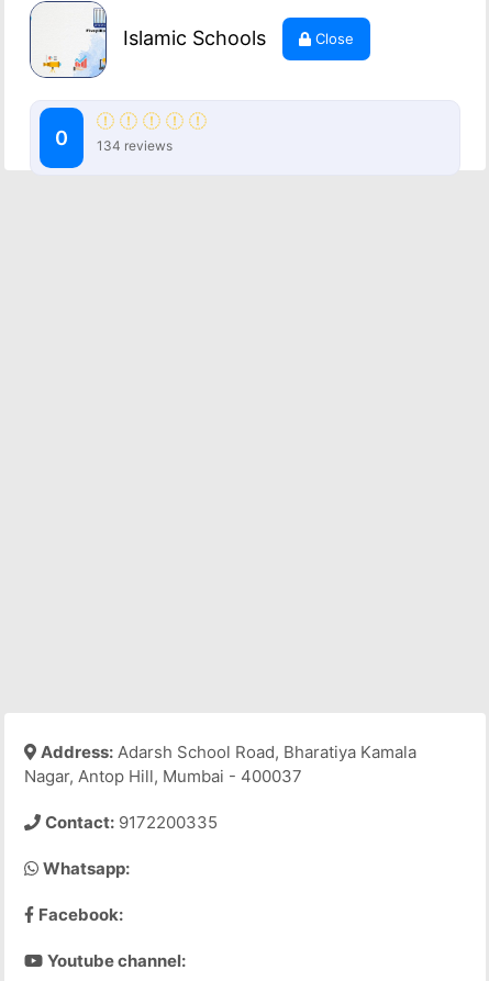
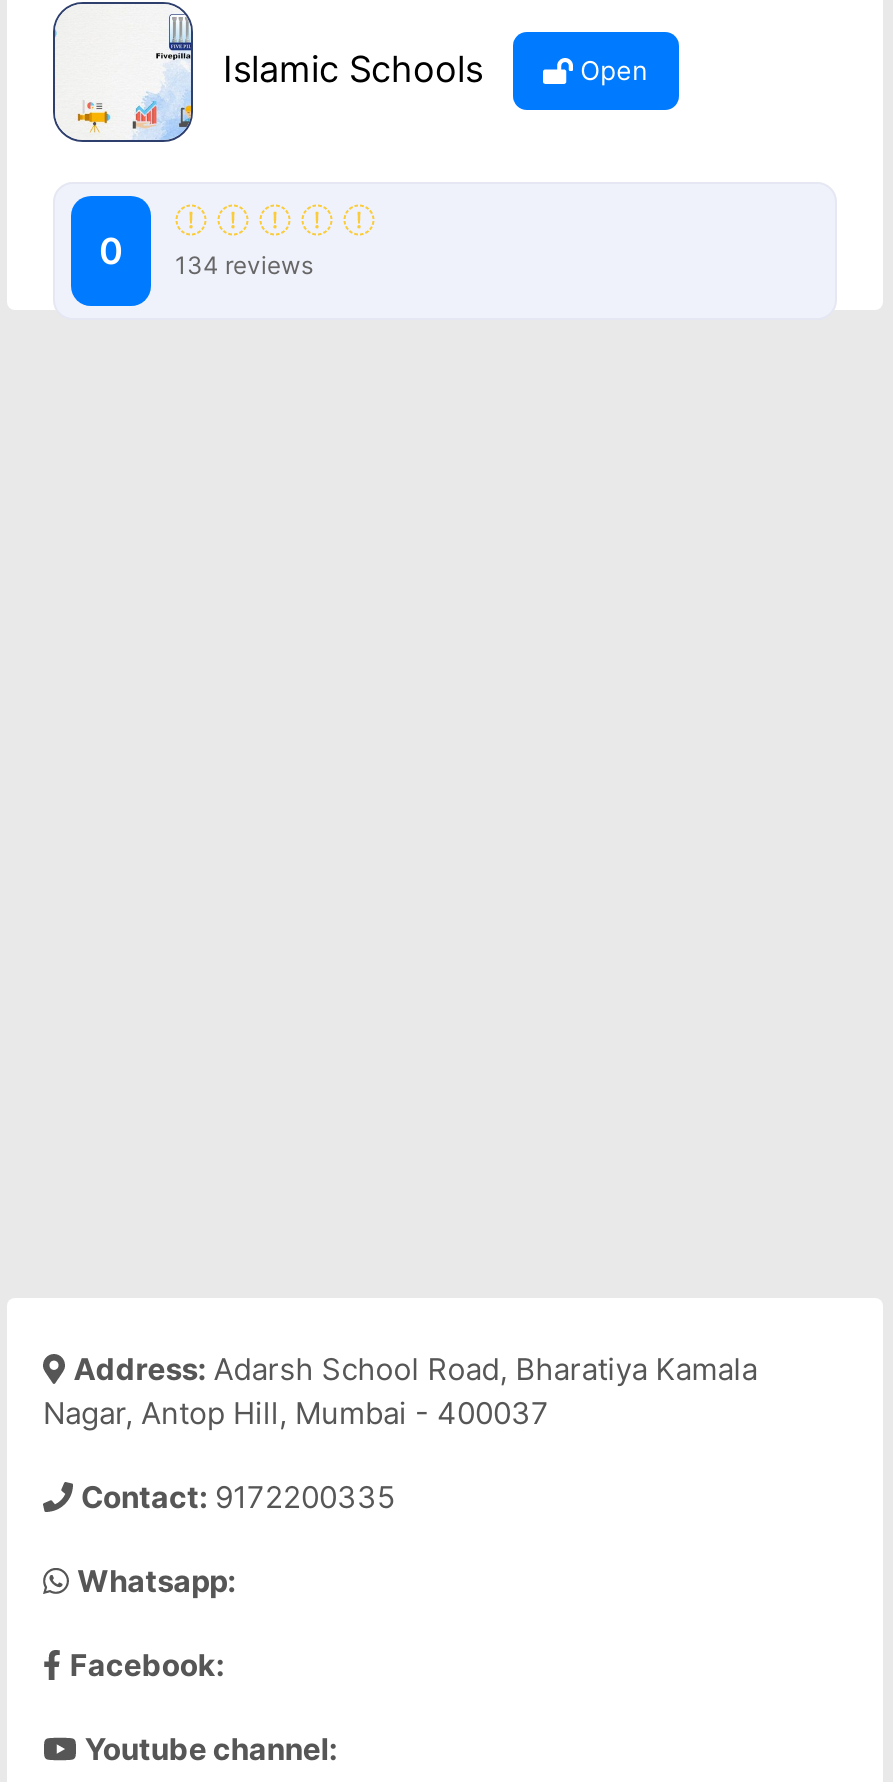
- Close
+ Open
